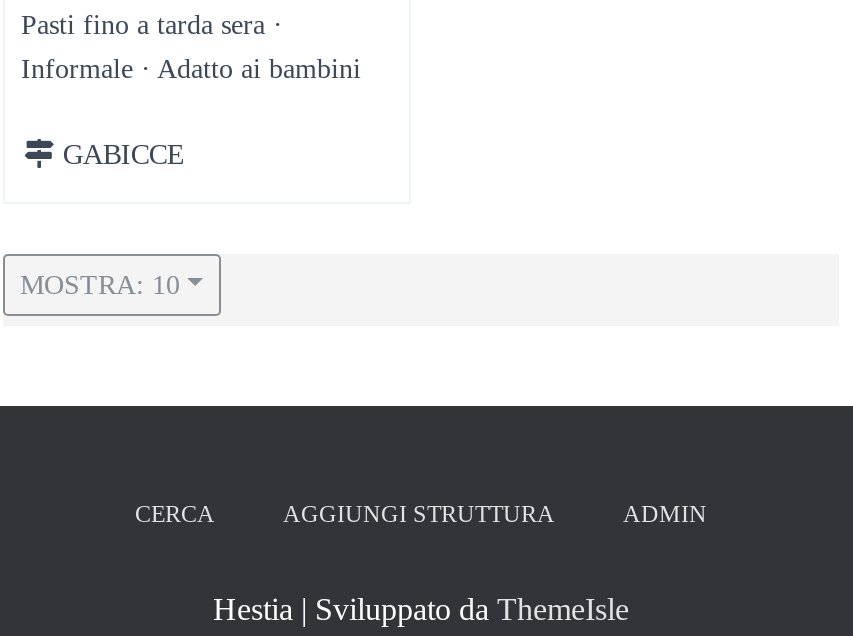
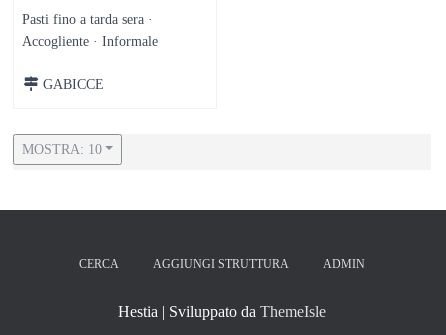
- Informale · Adatto ai bambini
+ Accogliente · Informale
